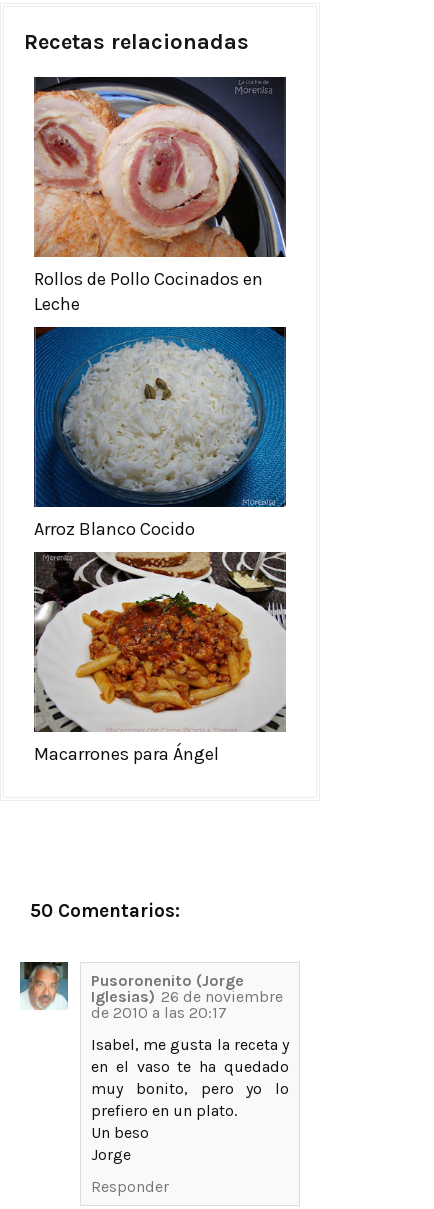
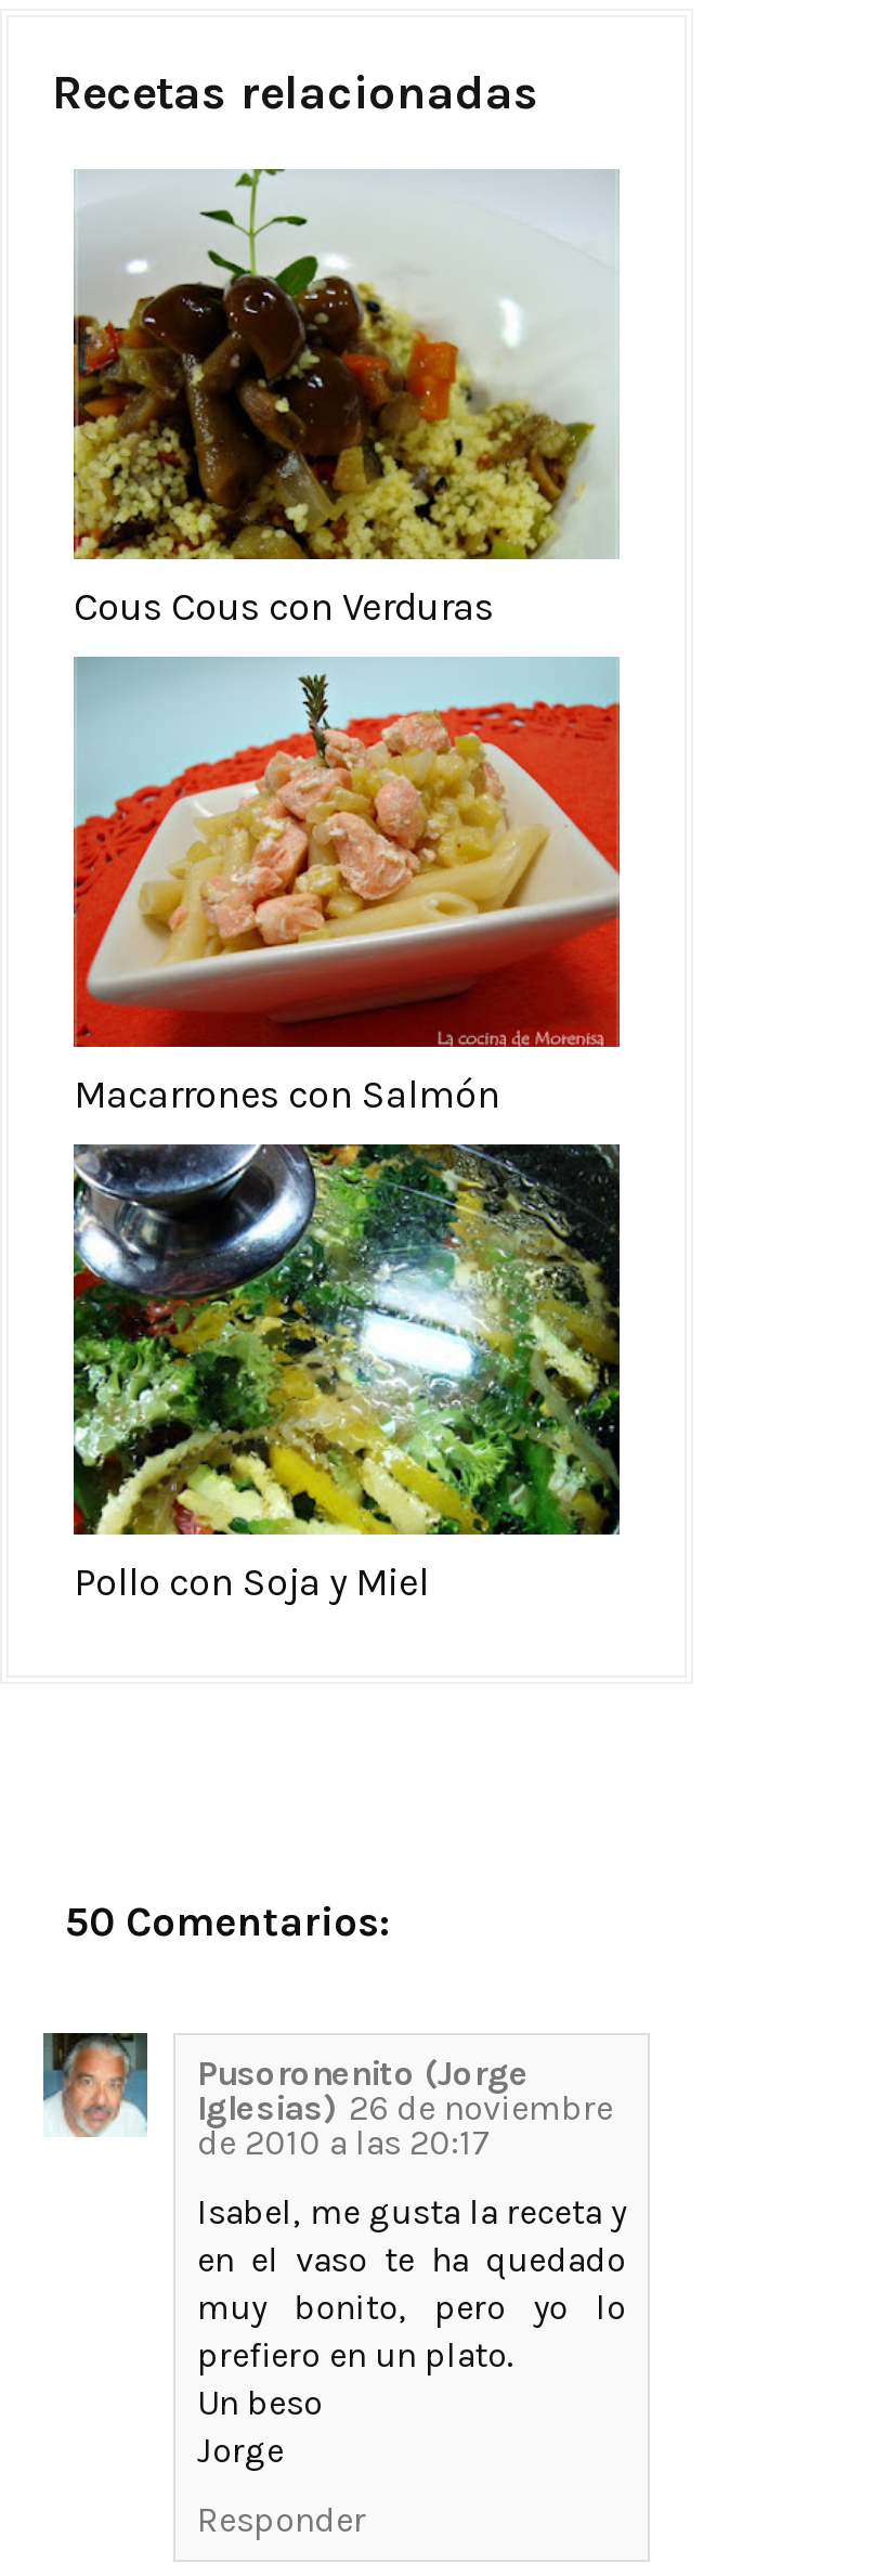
- [image]
- Rollos de Pollo Cocinados en
- Leche
+ [image]
+ Cous Cous con Verduras

- [image]
- Arroz Blanco Cocido
+ [image]
+ Macarrones con Salmón

- [image]
- Macarrones para Ángel
+ [image]
+ Pollo con Soja y Miel
